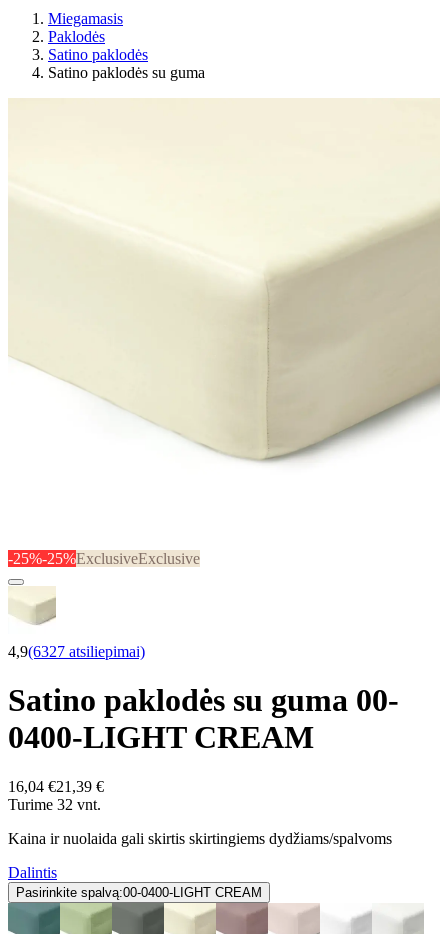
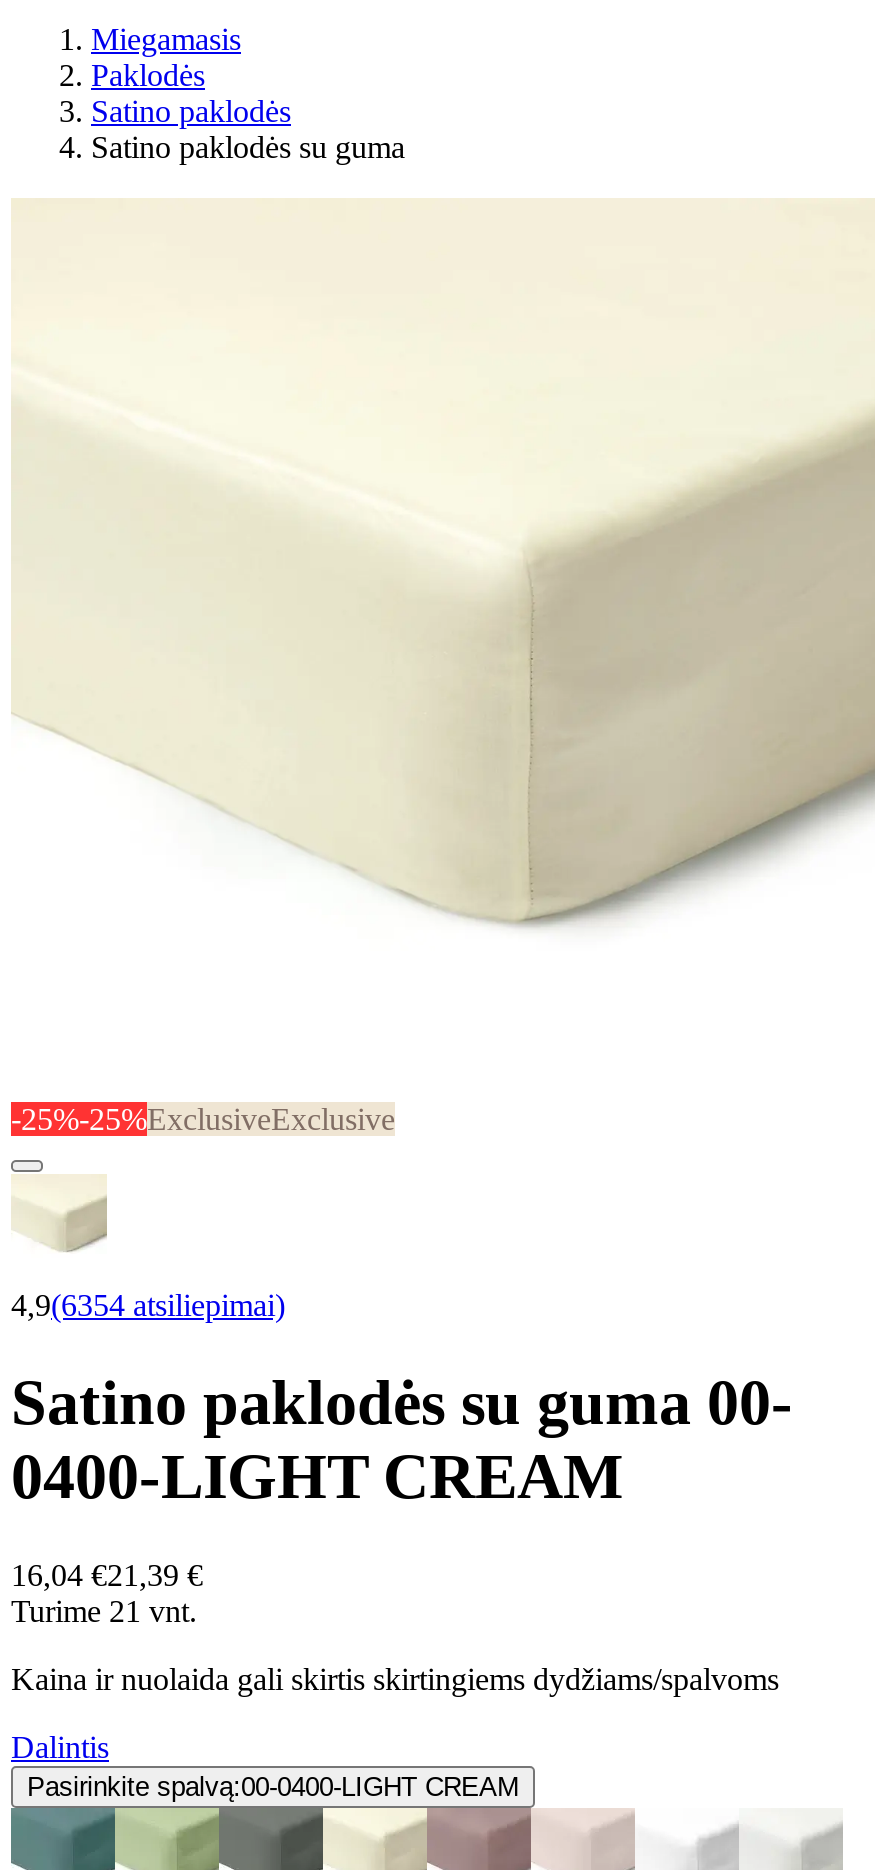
- 4,9(6327 atsiliepimai)
+ 4,9(6354 atsiliepimai)

- Turime 32 vnt.
+ Turime 21 vnt.
